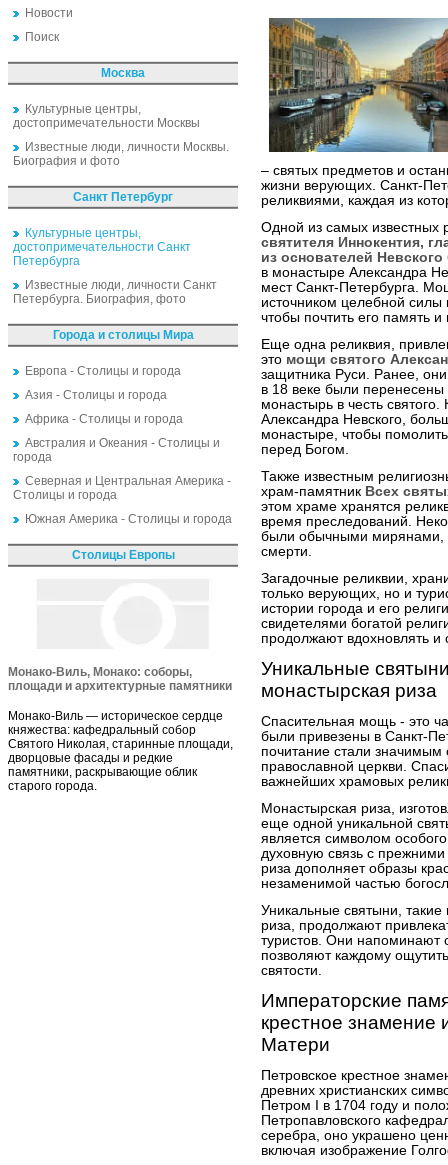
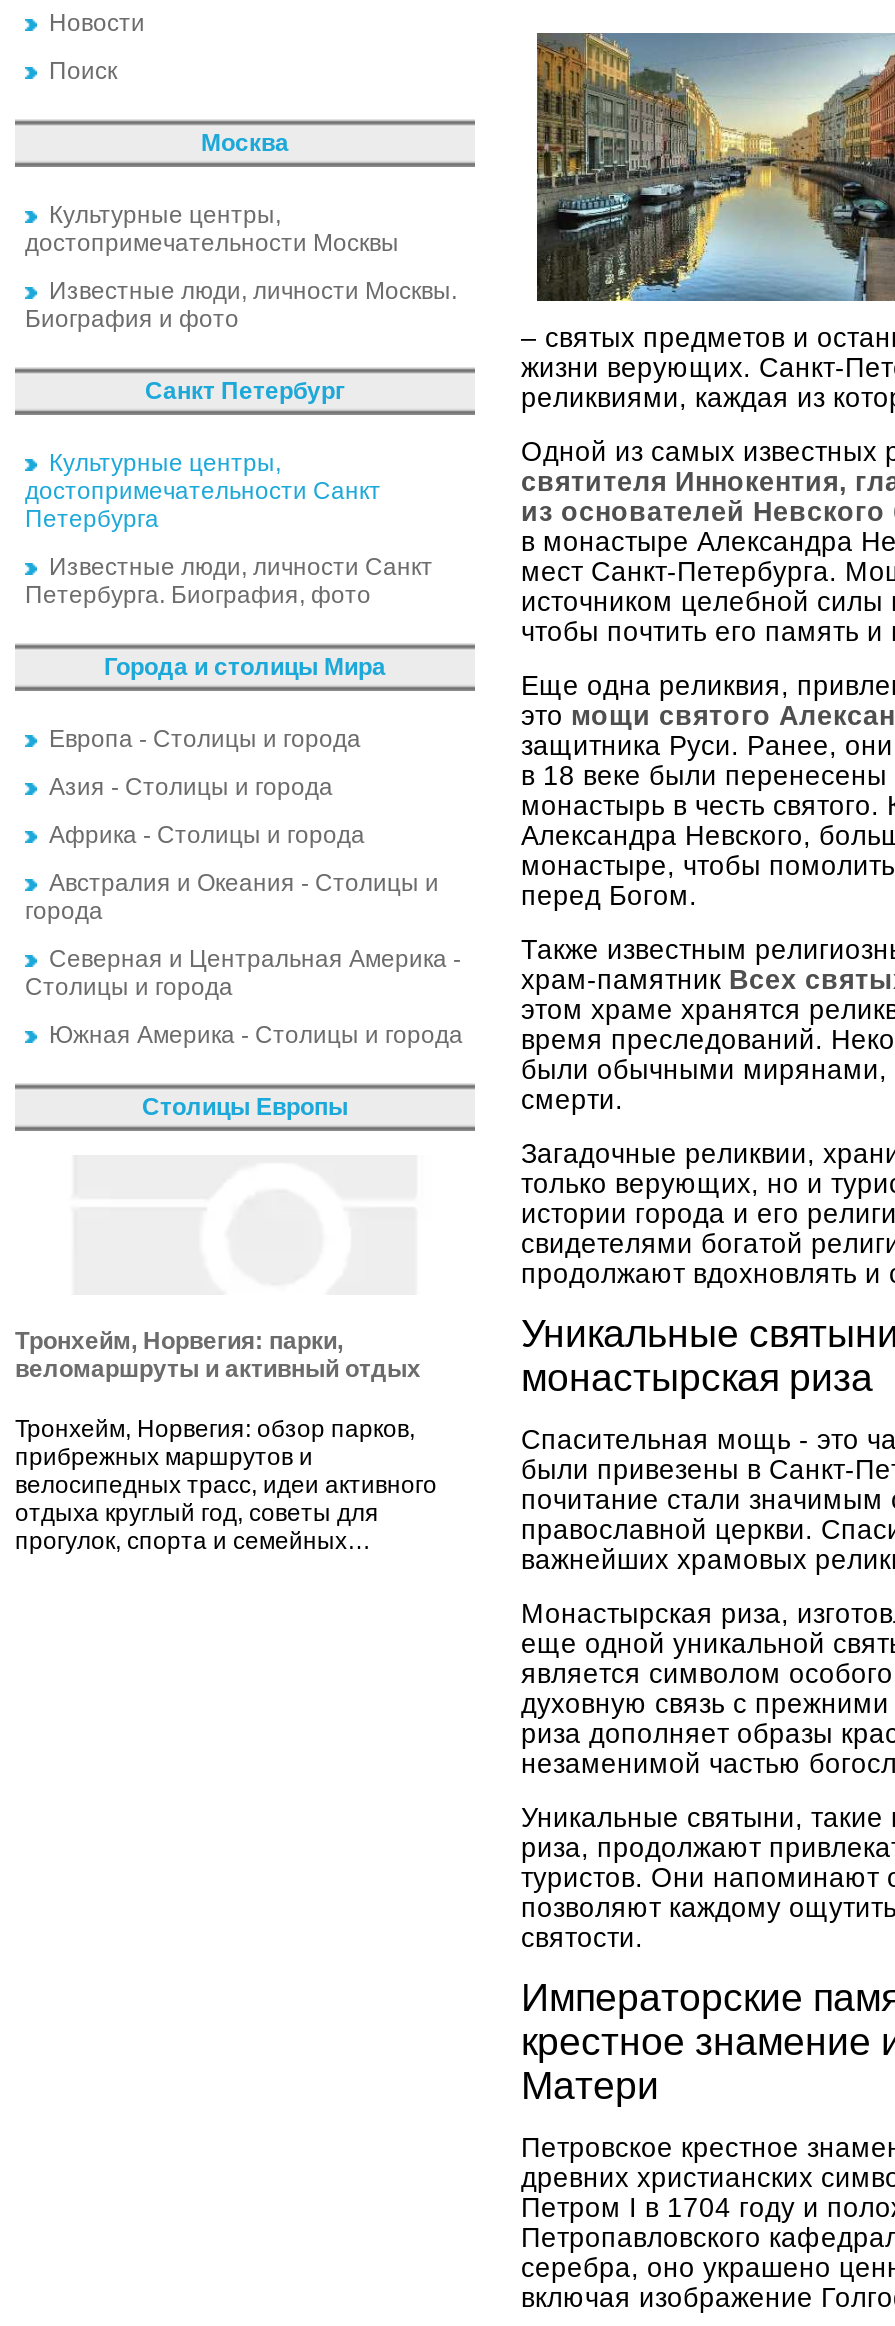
- Монако-Виль, Монако: соборы,
- площади и архитектурные памятники
+ Тронхейм, Норвегия: парки,
+ веломаршруты и активный отдых

- Монако-Виль — историческое сердце
- княжества: кафедральный собор
- Святого Николая, старинные площади,
- дворцовые фасады и редкие
- памятники, раскрывающие облик
- старого города.
+ Тронхейм, Норвегия: обзор парков,
+ прибрежных маршрутов и
+ велосипедных трасс, идеи активного
+ отдыха круглый год, советы для
+ прогулок, спорта и семейных…
